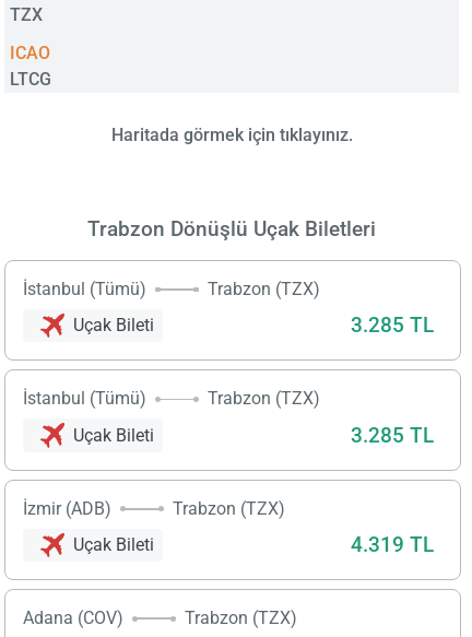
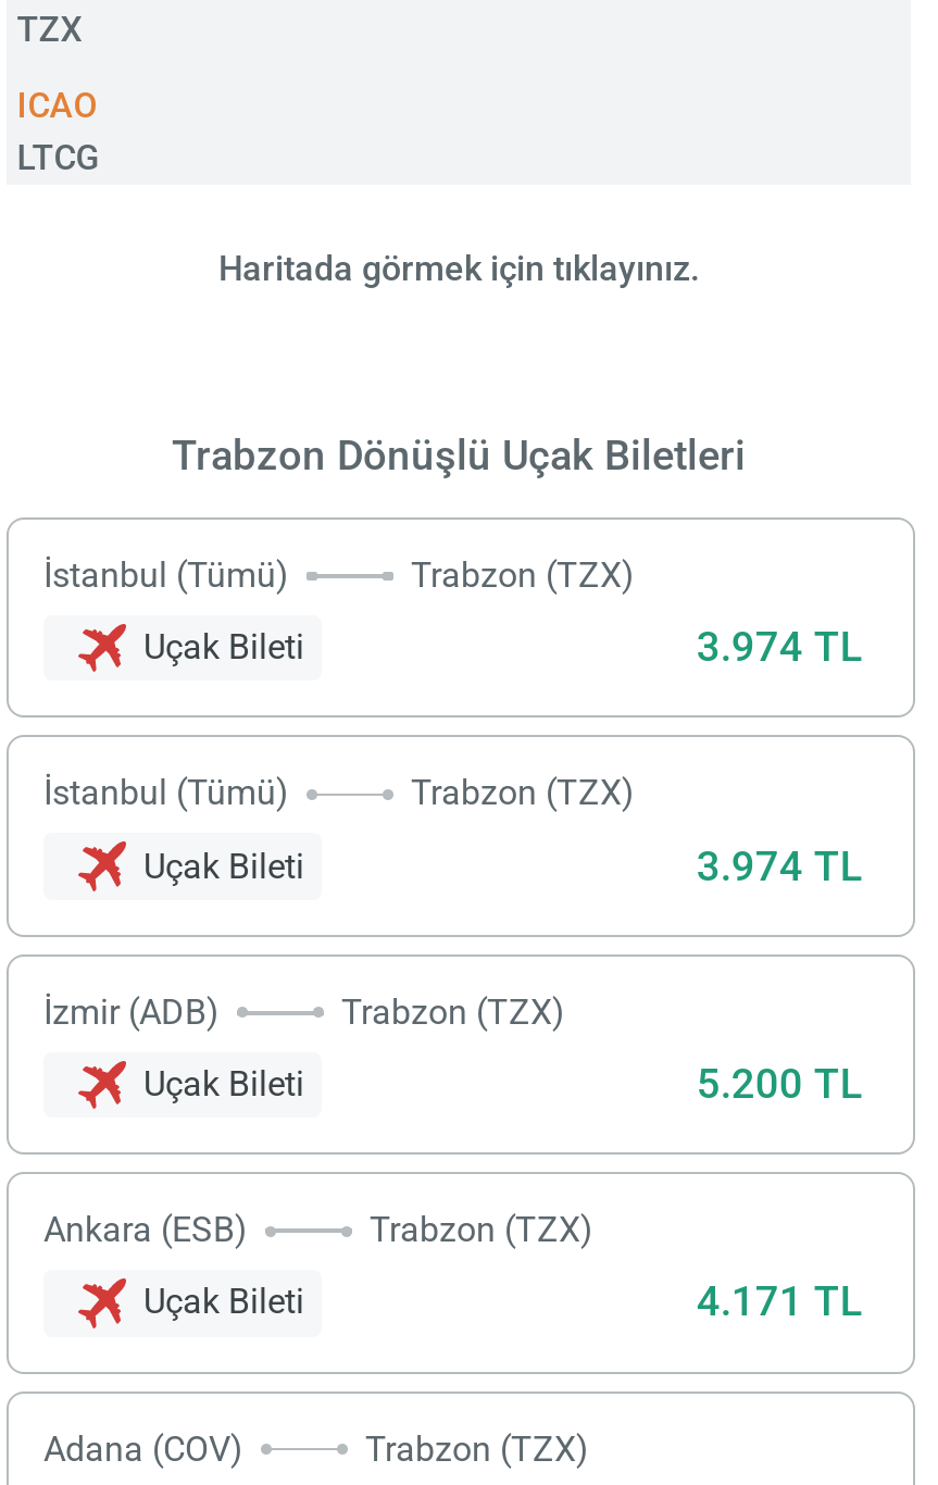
- 3.285 TL
+ 3.974 TL

- 3.285 TL
+ 3.974 TL

- 4.319 TL
+ 5.200 TL
+ Ankara (ESB)
+ Trabzon (TZX)
+ Uçak Bileti
+ 4.171 TL
